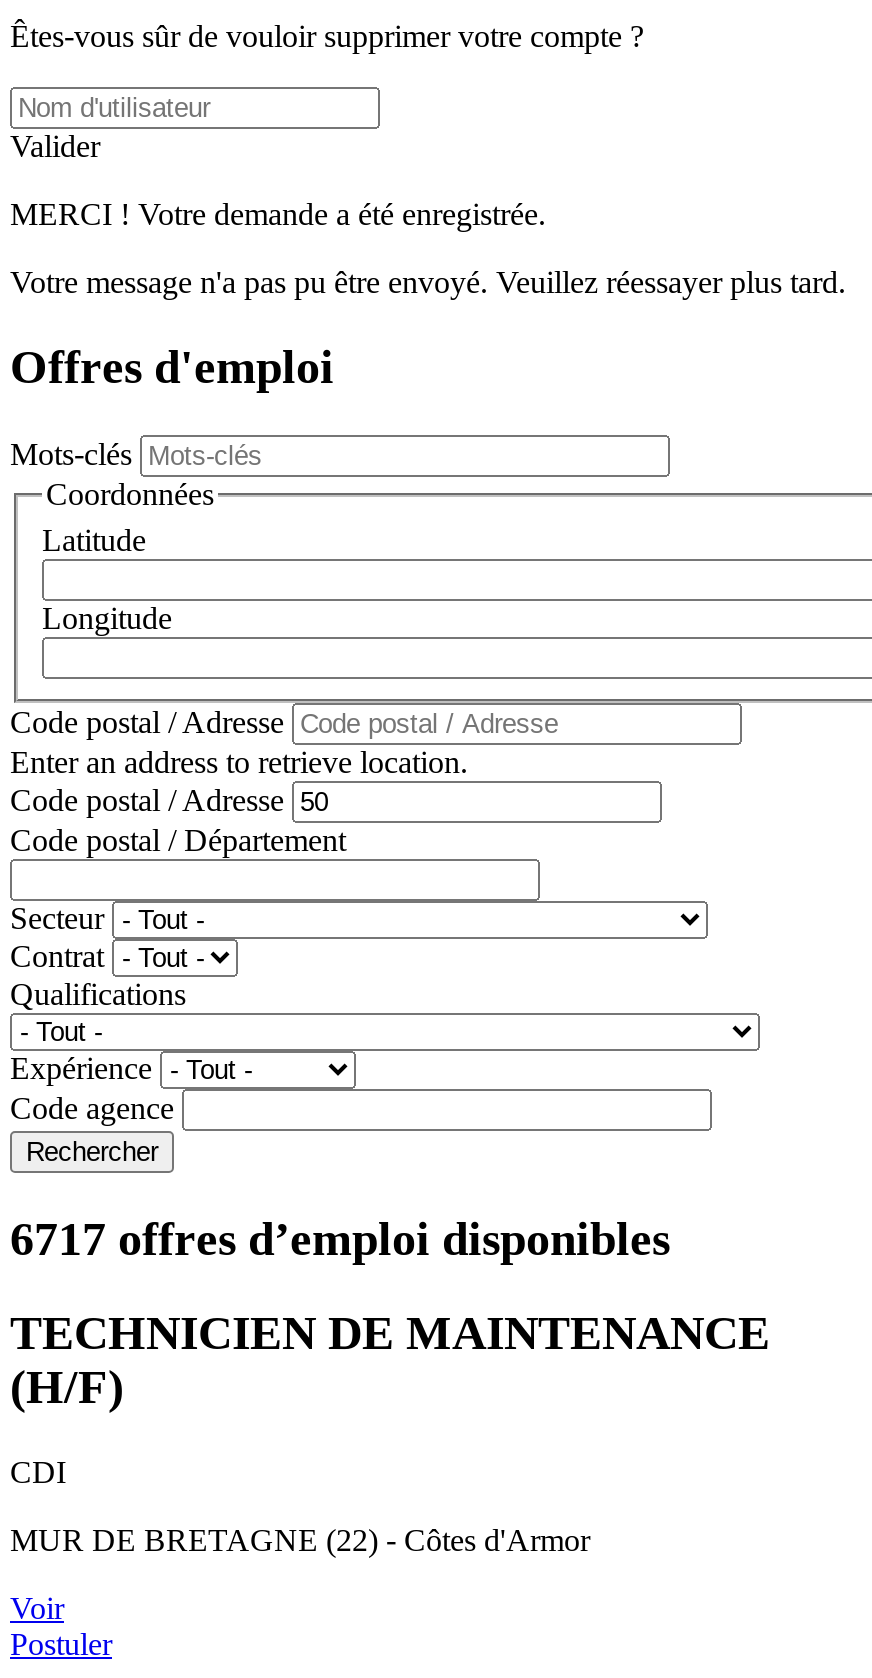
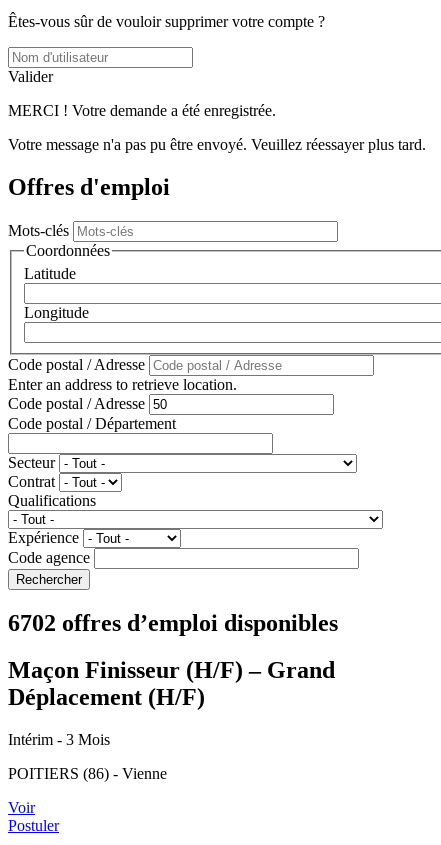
- 6717 offres d’emploi disponibles
+ 6702 offres d’emploi disponibles

- TECHNICIEN DE MAINTENANCE
- (H/F)
+ Maçon Finisseur (H/F) – Grand
+ Déplacement (H/F)

- CDI
+ Intérim - 3 Mois

- MUR DE BRETAGNE (22) - Côtes d'Armor
+ POITIERS (86) - Vienne
